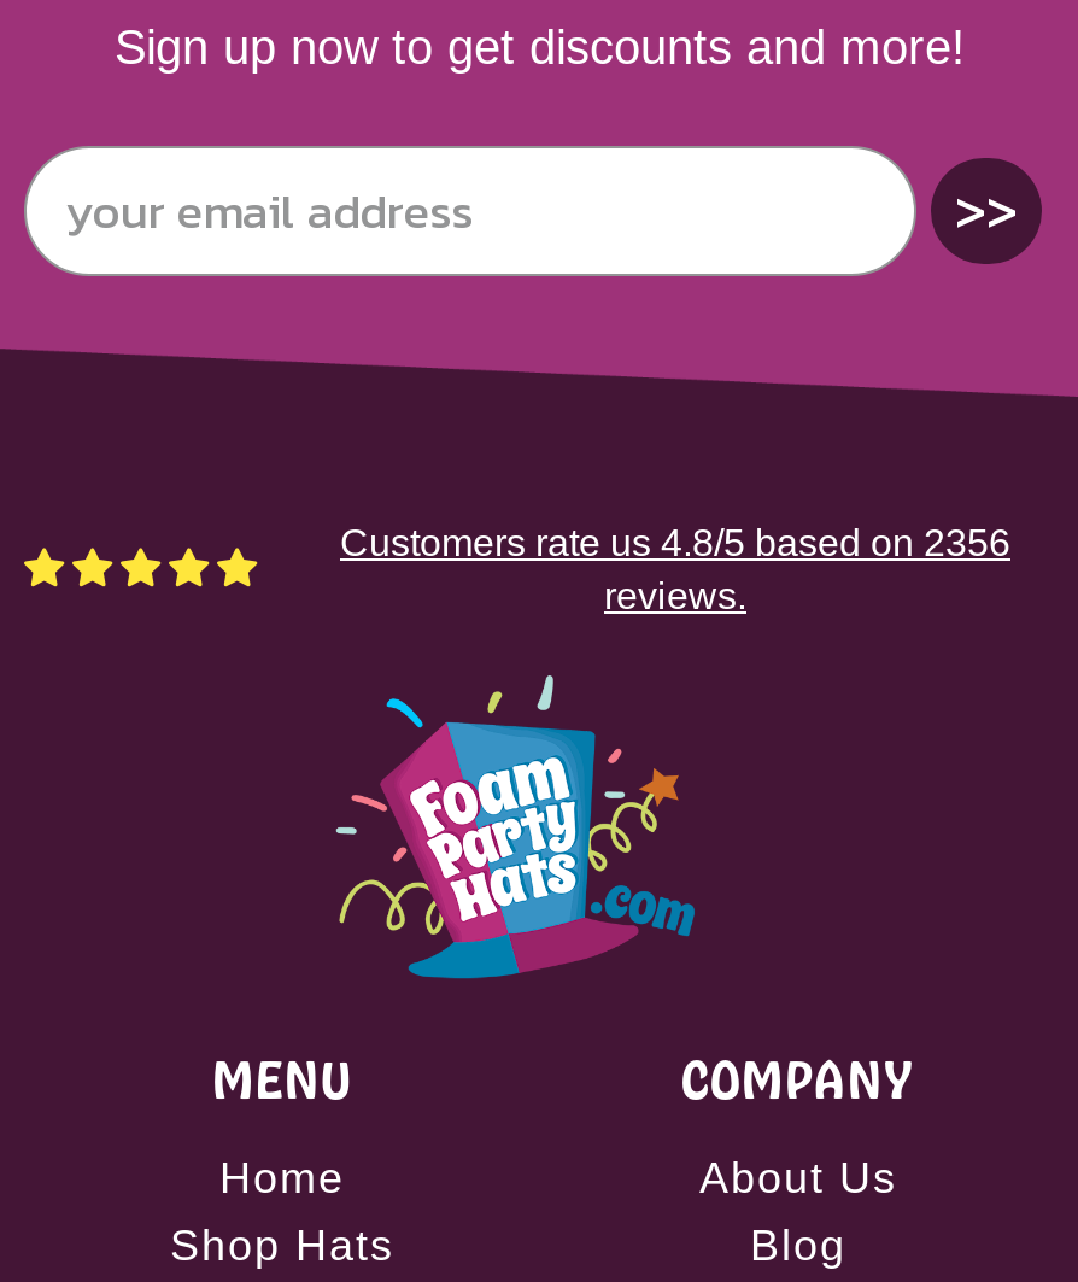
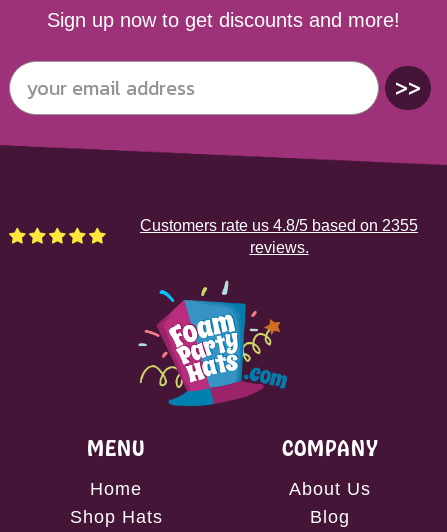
- Customers rate us 4.8/5 based on 2356
+ Customers rate us 4.8/5 based on 2355
